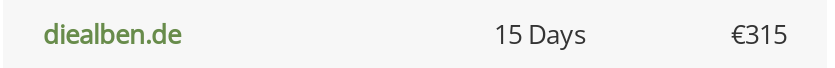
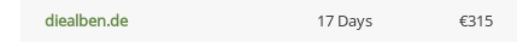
- 15 Days
+ 17 Days
